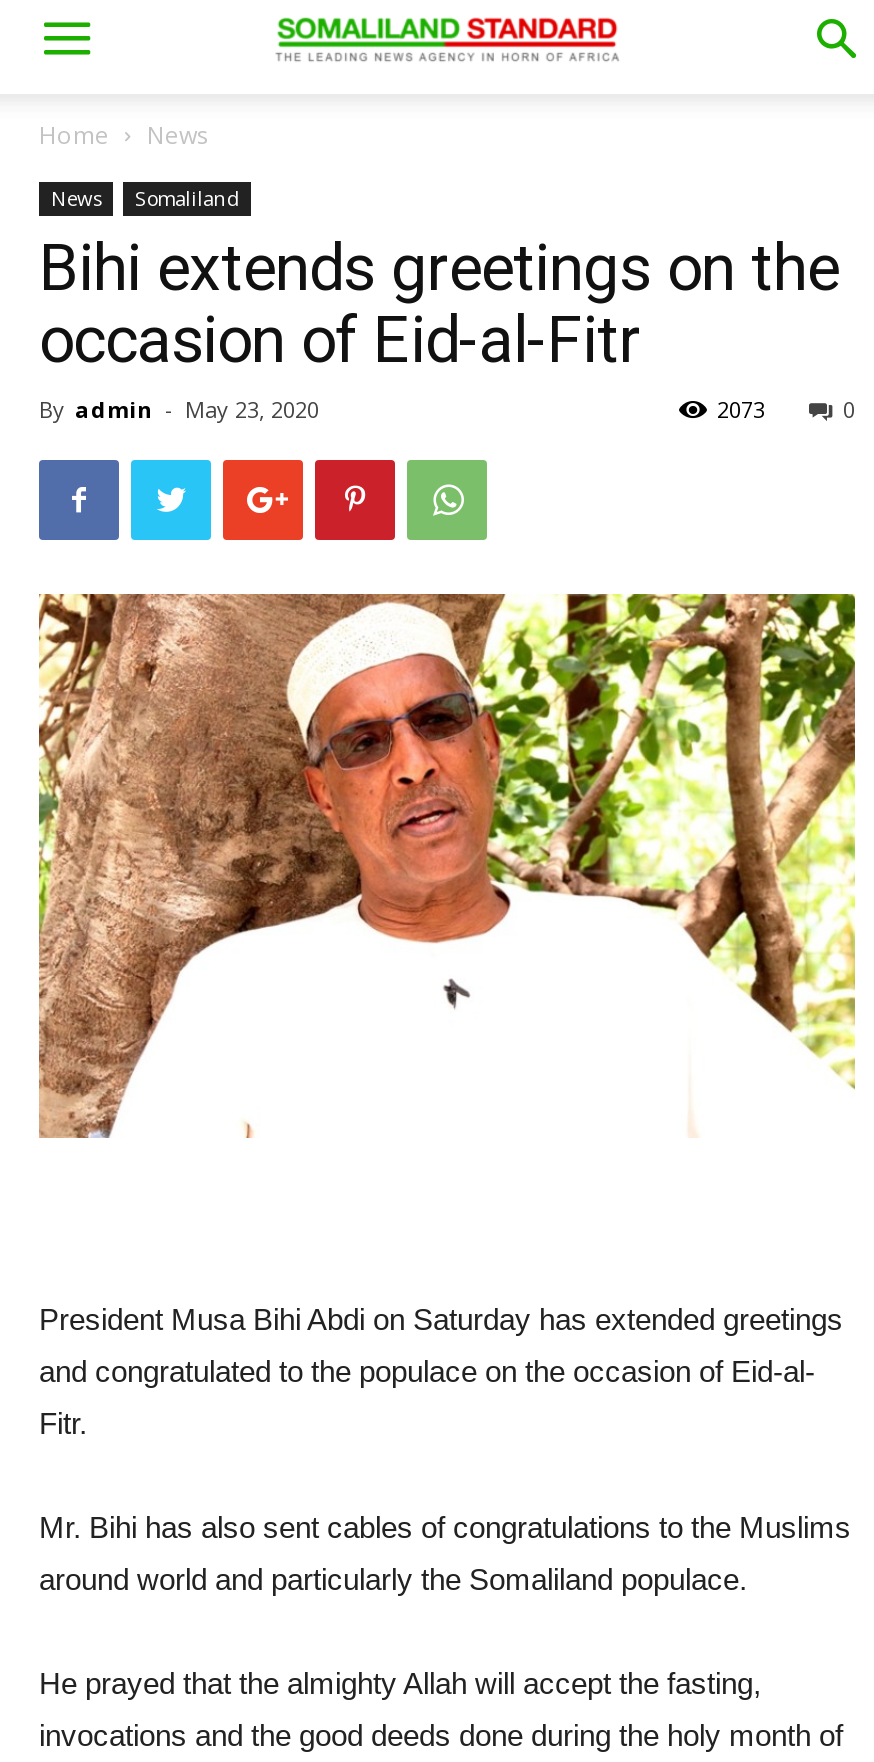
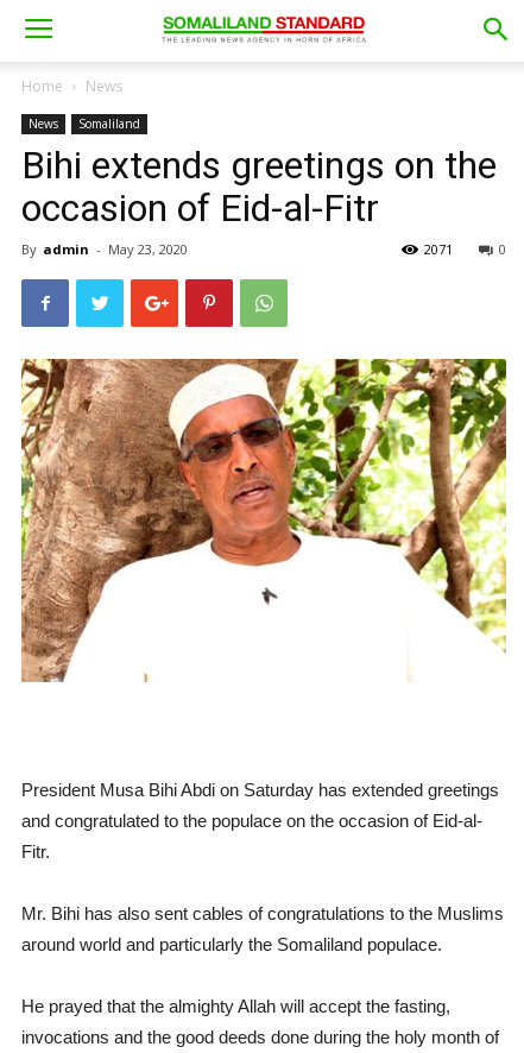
- 2073
+ 2071
